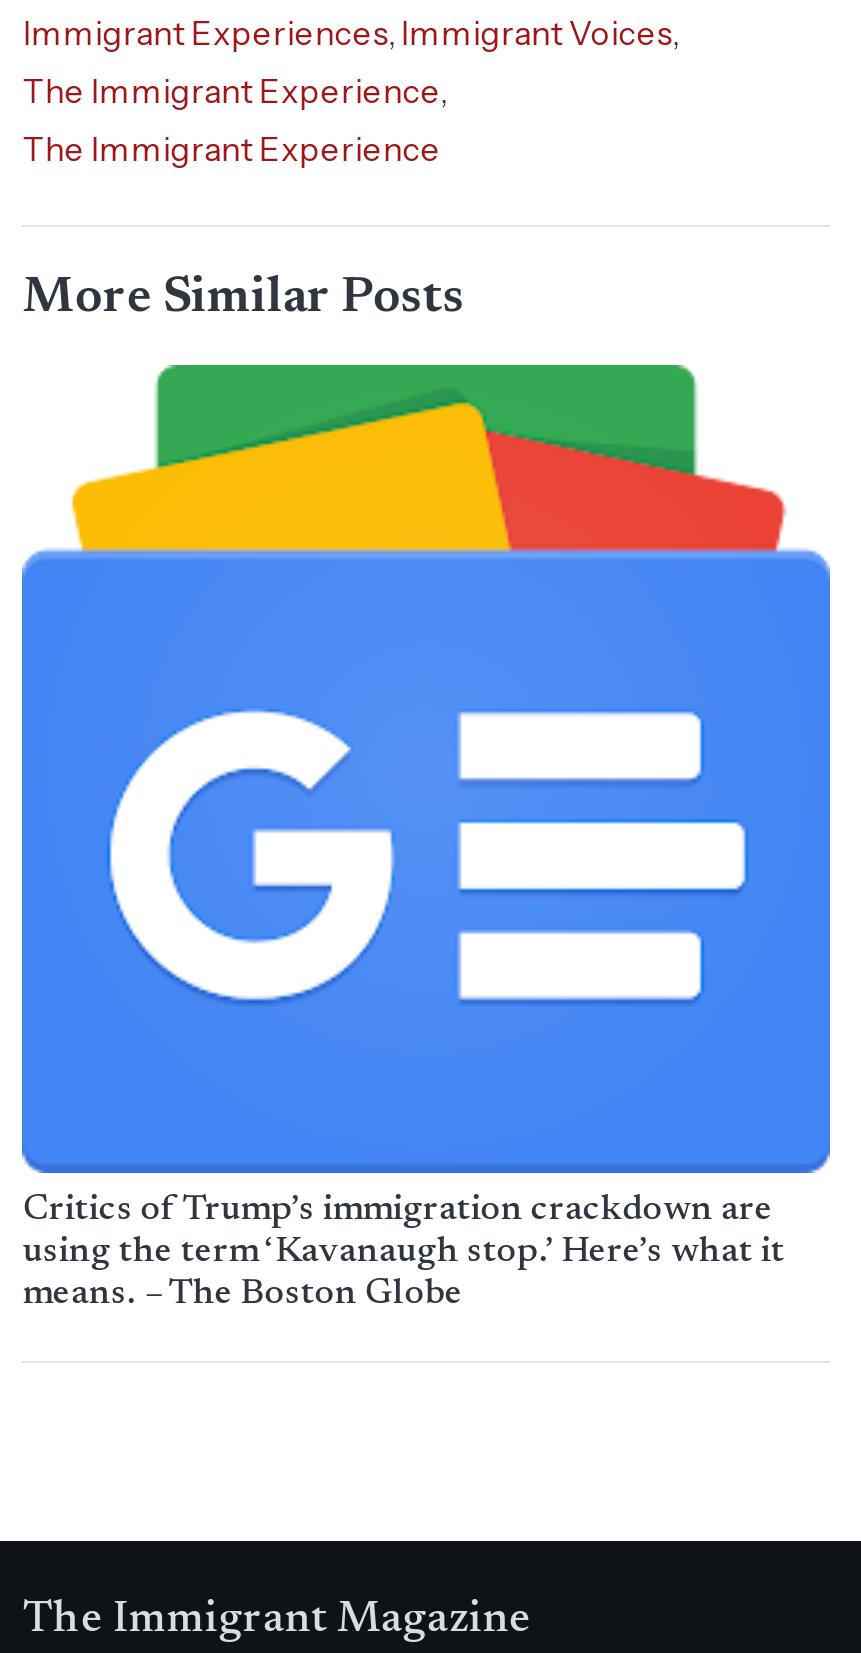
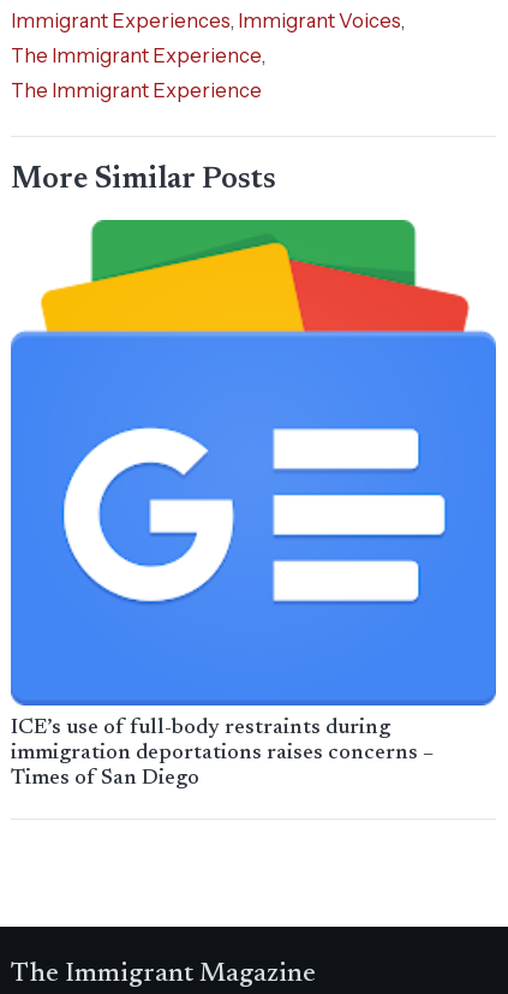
- Critics of Trump’s immigration crackdown are
- using the term ‘Kavanaugh stop.’ Here’s what it
- means. – The Boston Globe
+ ICE’s use of full-body restraints during
+ immigration deportations raises concerns –
+ Times of San Diego
